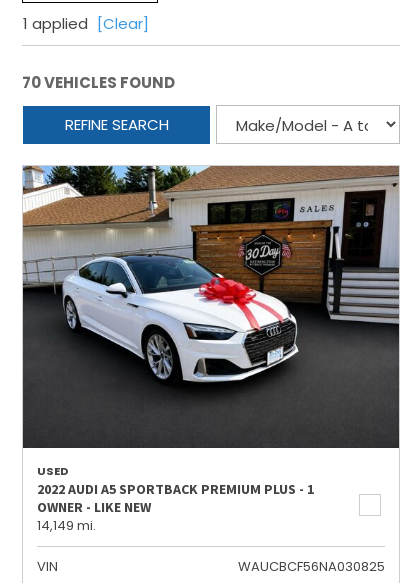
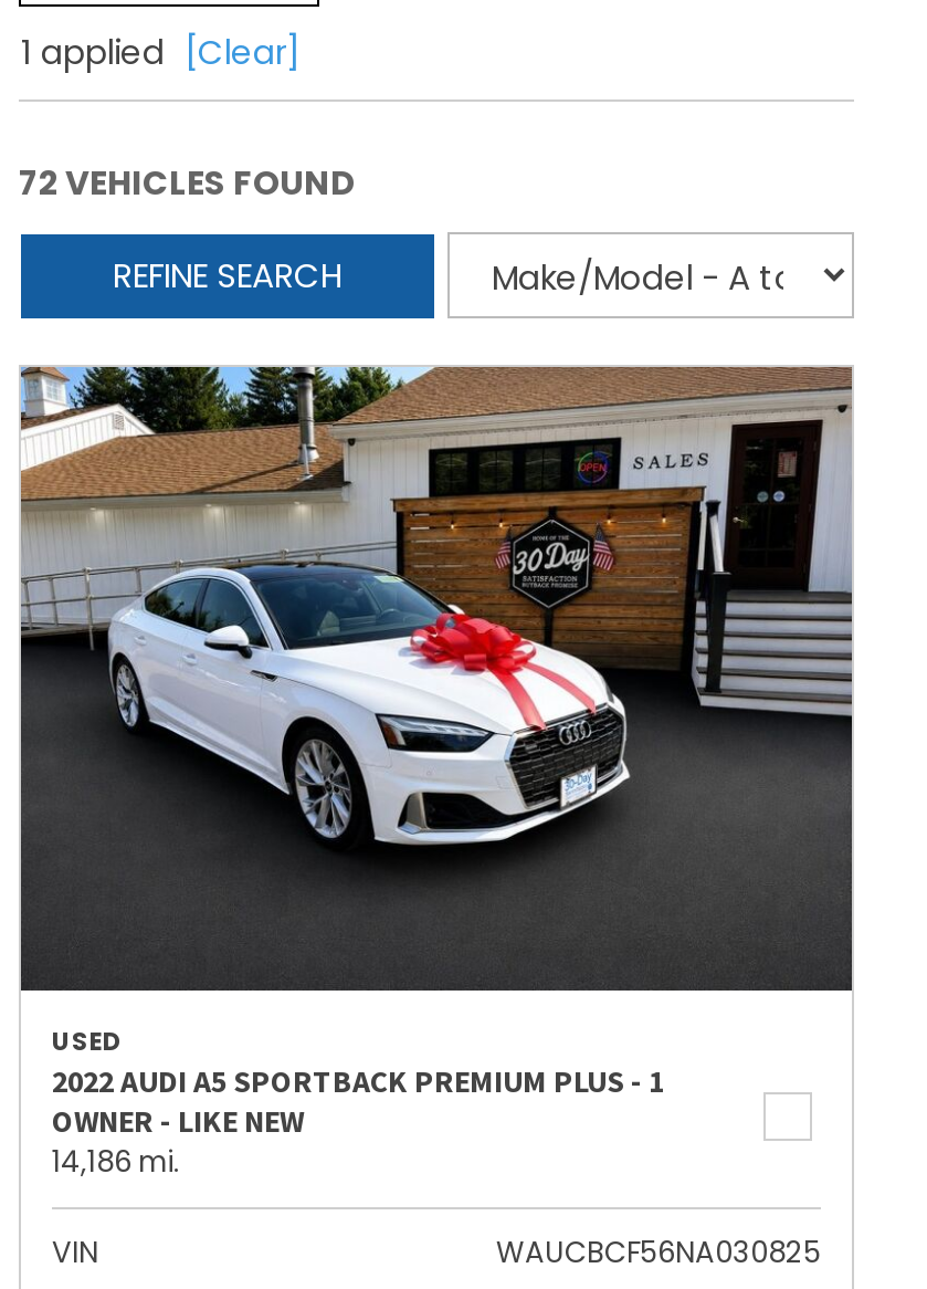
- 70 VEHICLES FOUND
+ 72 VEHICLES FOUND

- 14,149 mi.
+ 14,186 mi.
